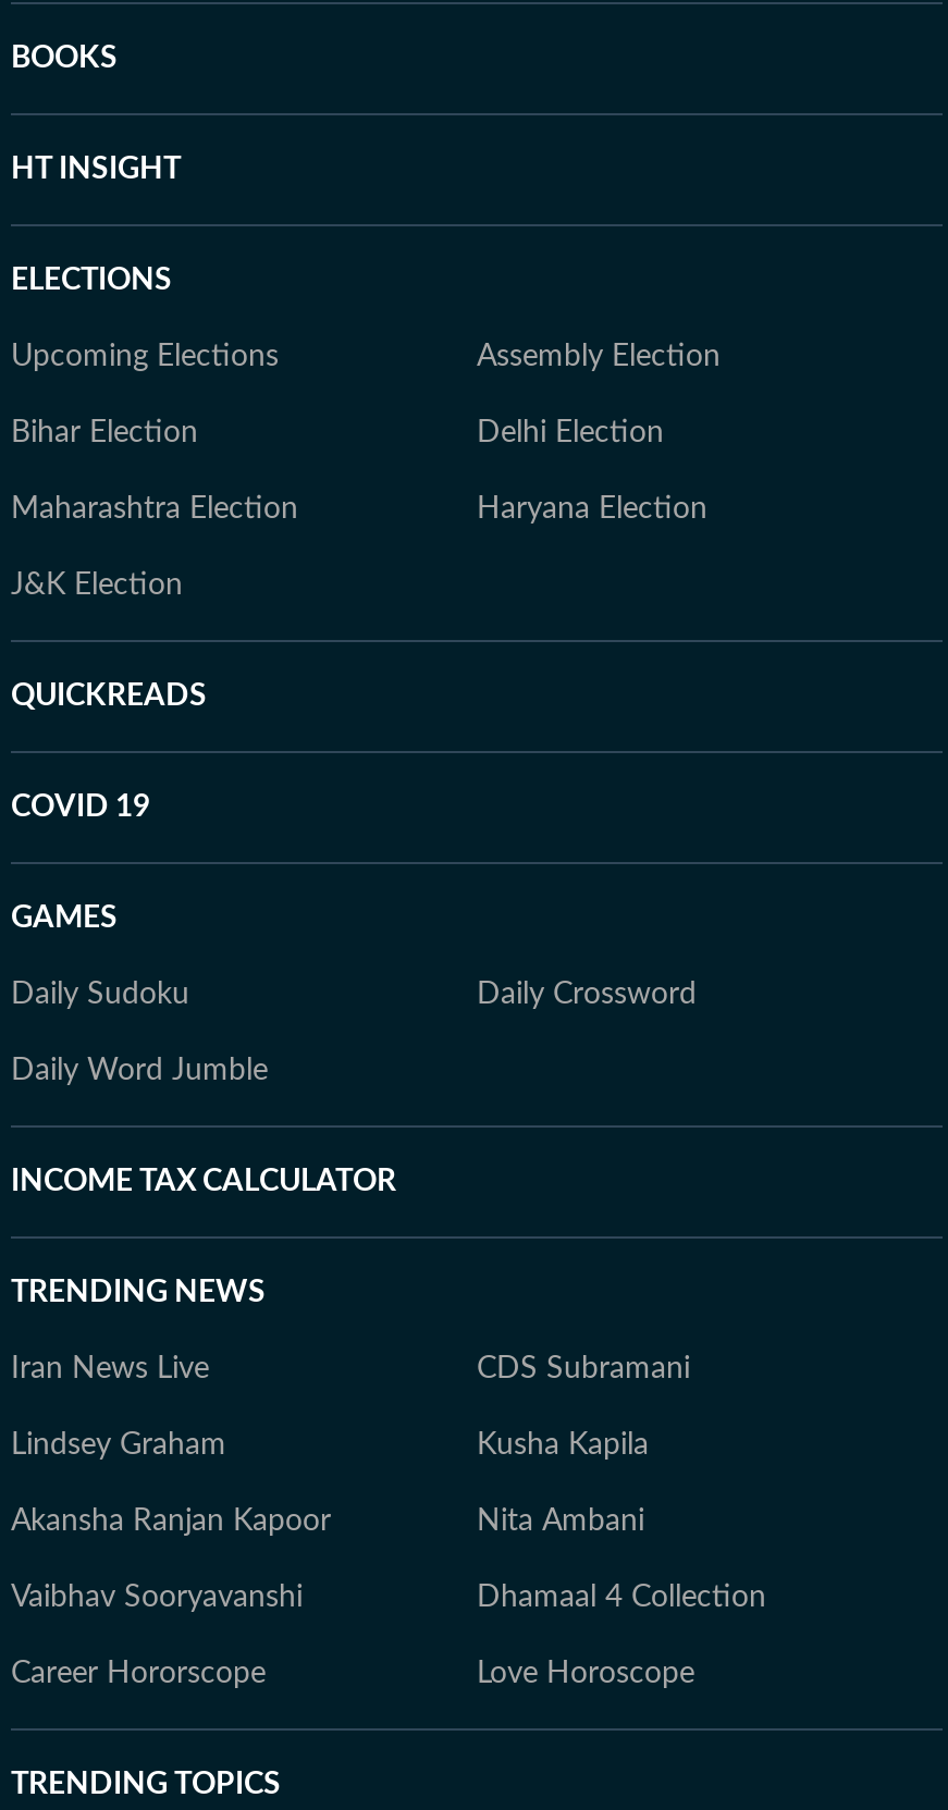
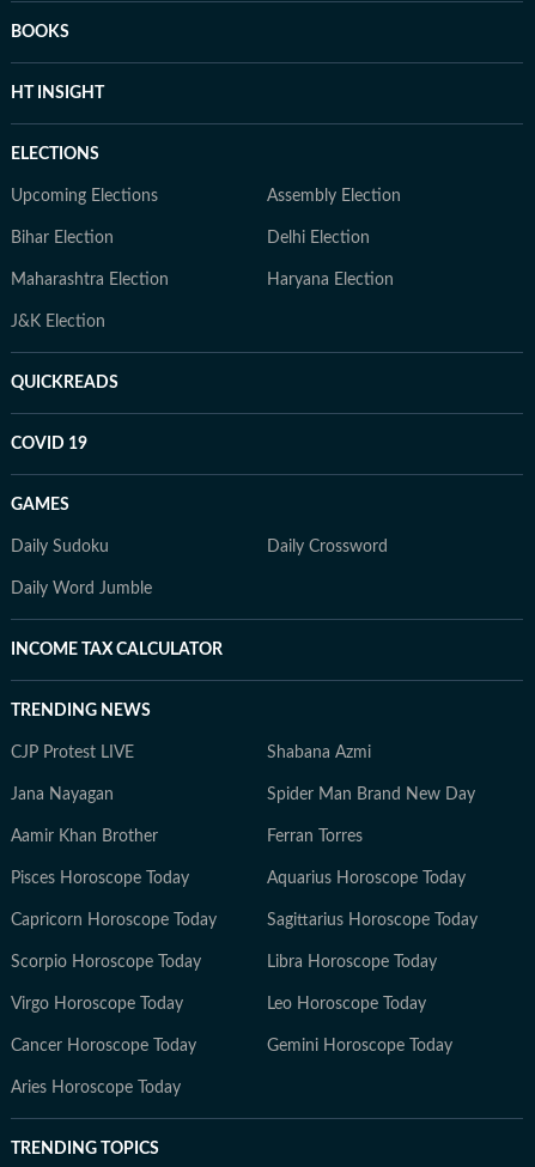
- Iran News Live
- CDS Subramani
- Lindsey Graham
- Kusha Kapila
- Akansha Ranjan Kapoor
- Nita Ambani
- Vaibhav Sooryavanshi
- Dhamaal 4 Collection
- Career Hororscope
- Love Horoscope
+ CJP Protest LIVE
+ Shabana Azmi
+ Jana Nayagan
+ Spider Man Brand New Day
+ Aamir Khan Brother
+ Ferran Torres
+ Pisces Horoscope Today
+ Aquarius Horoscope Today
+ Capricorn Horoscope Today
+ Sagittarius Horoscope Today
+ Scorpio Horoscope Today
+ Libra Horoscope Today
+ Virgo Horoscope Today
+ Leo Horoscope Today
+ Cancer Horoscope Today
+ Gemini Horoscope Today
+ Aries Horoscope Today
